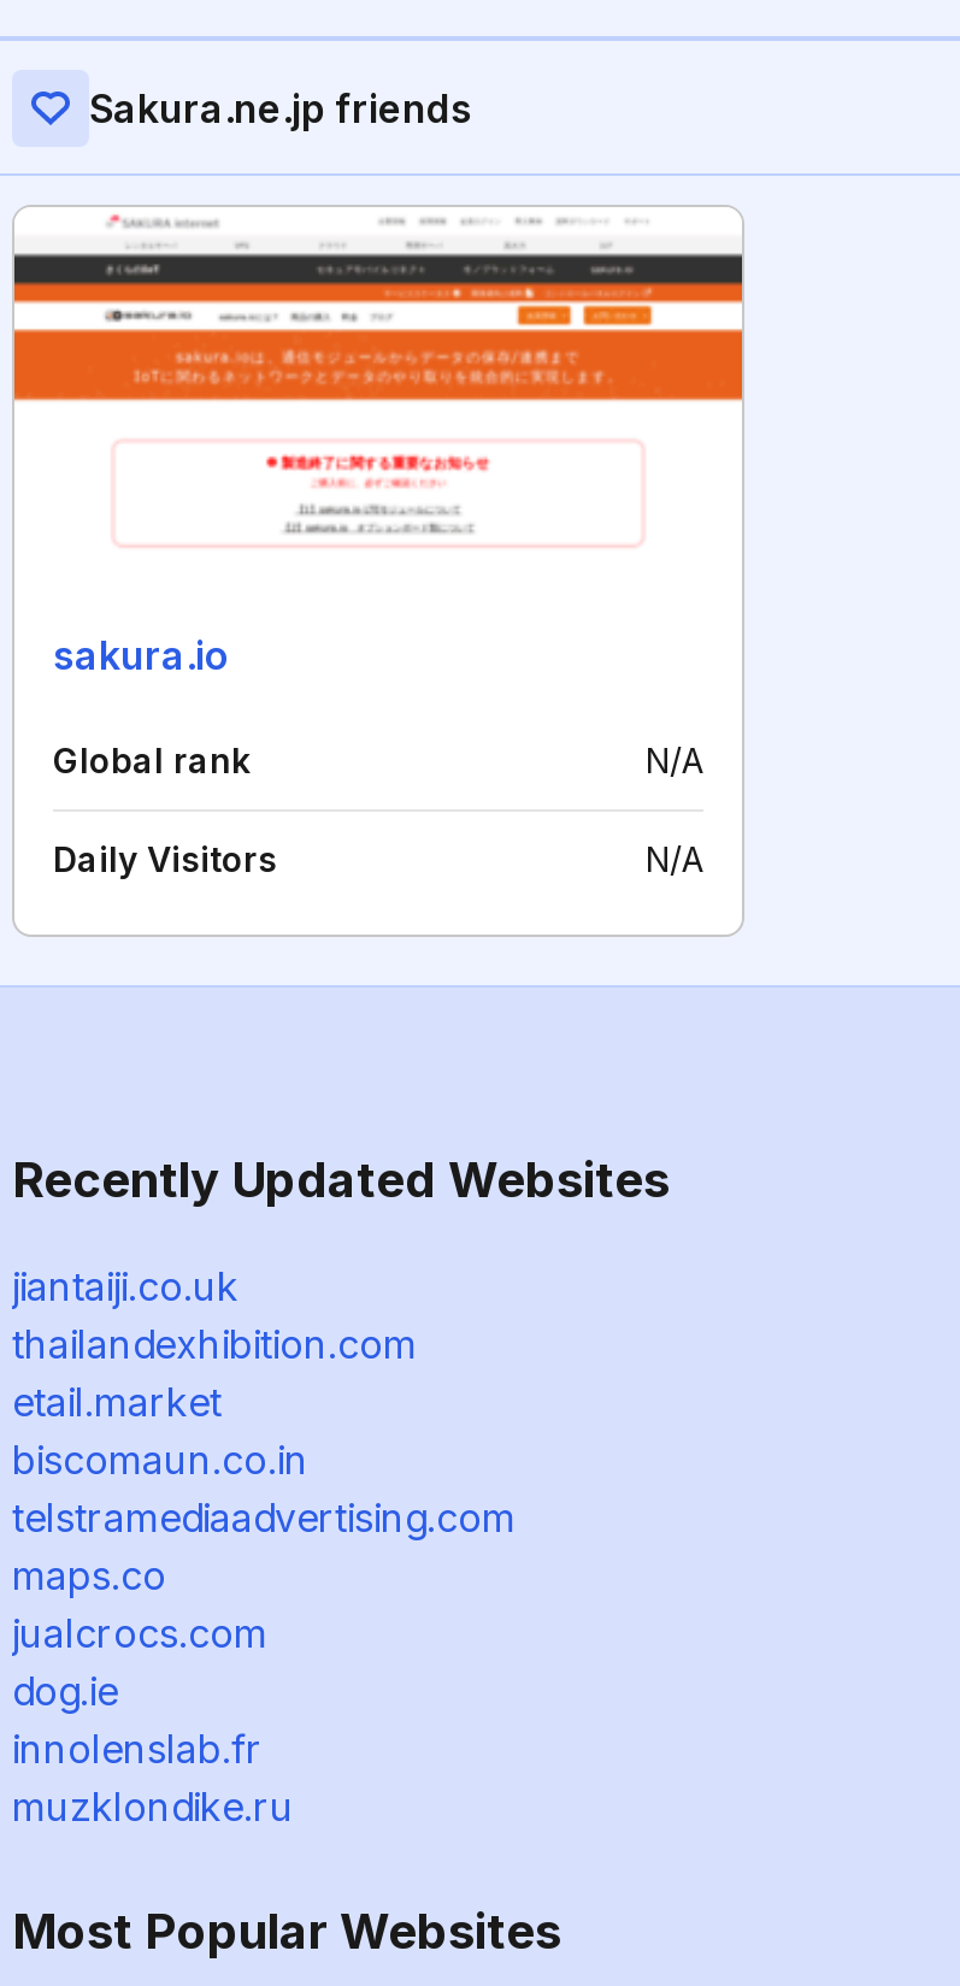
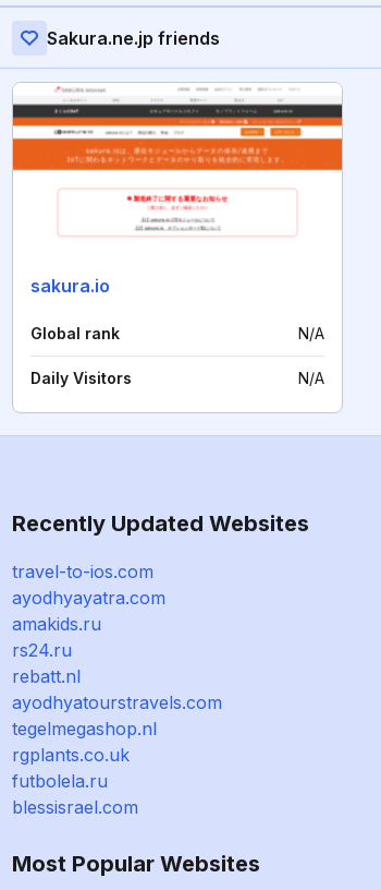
- jiantaiji.co.uk
- thailandexhibition.com
- etail.market
- biscomaun.co.in
- telstramediaadvertising.com
- maps.co
- jualcrocs.com
- dog.ie
- innolenslab.fr
- muzklondike.ru
+ travel-to-ios.com
+ ayodhyayatra.com
+ amakids.ru
+ rs24.ru
+ rebatt.nl
+ ayodhyatourstravels.com
+ tegelmegashop.nl
+ rgplants.co.uk
+ futbolela.ru
+ blessisrael.com
